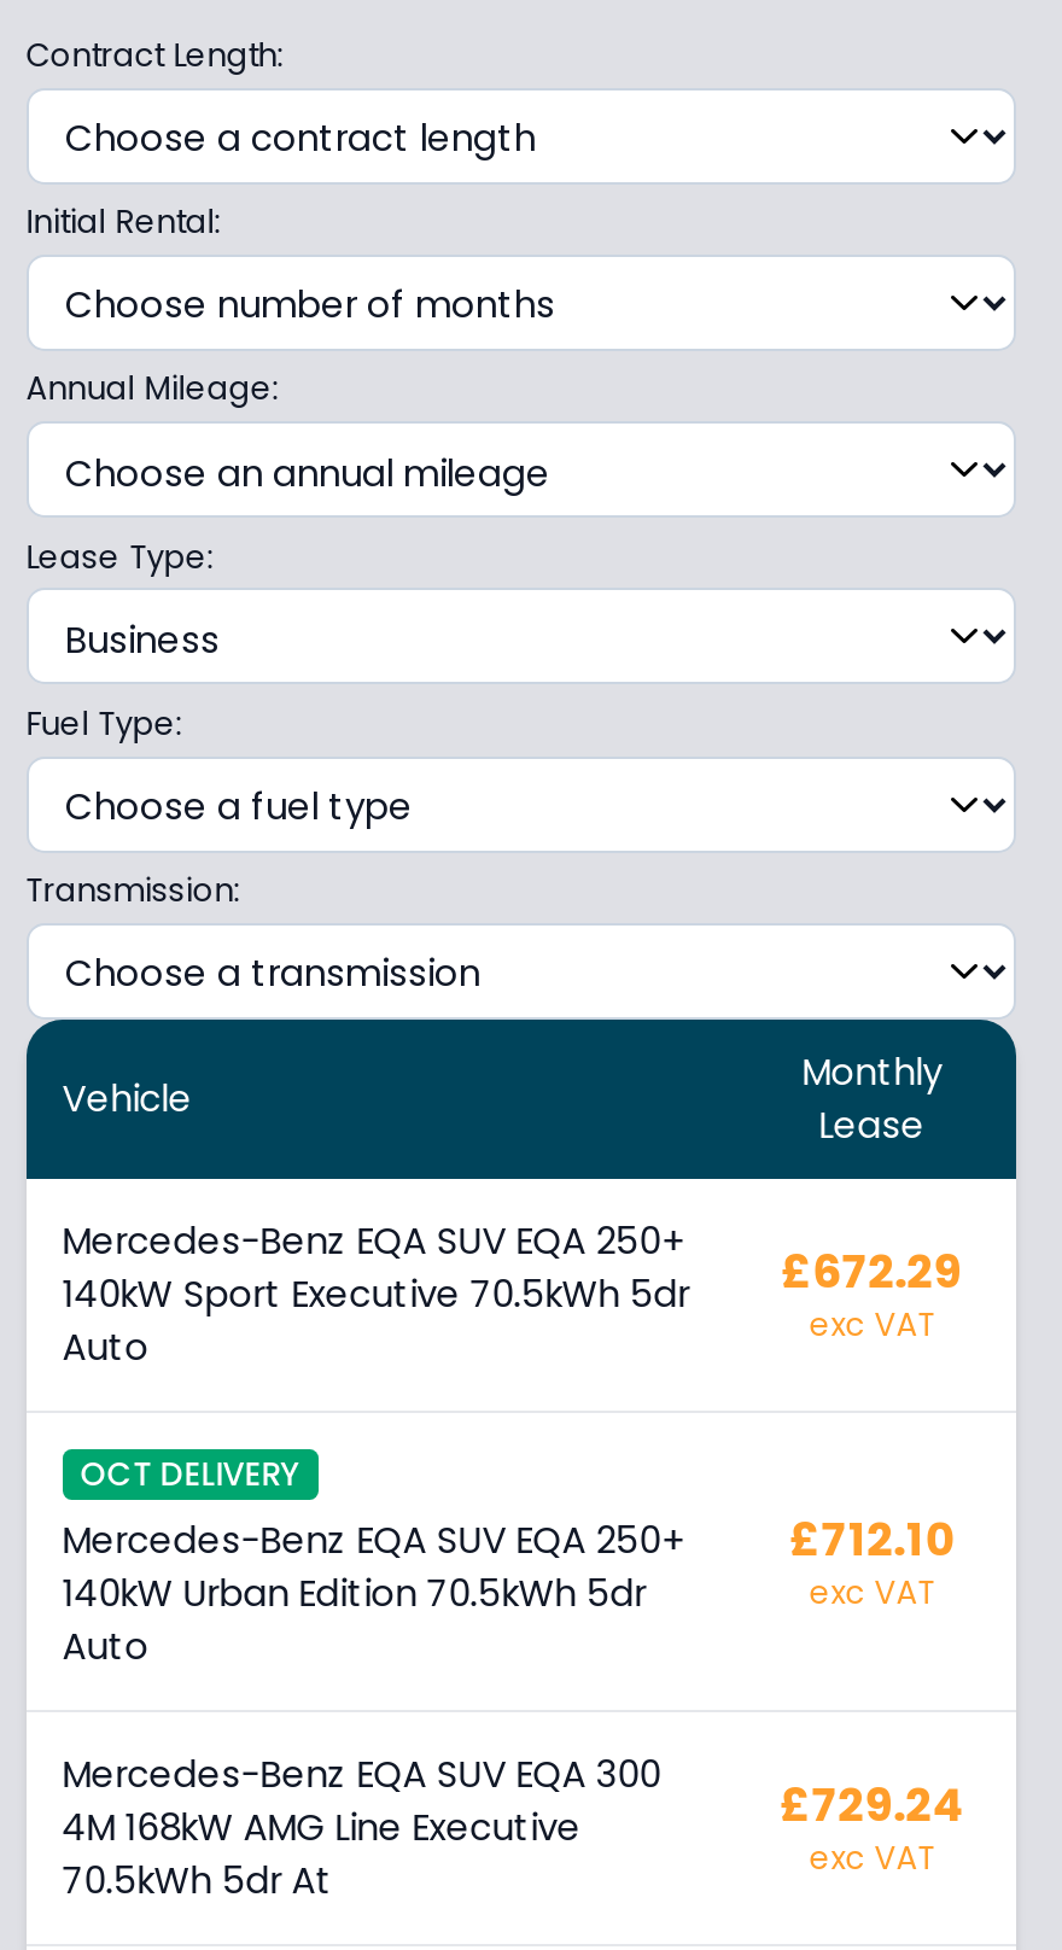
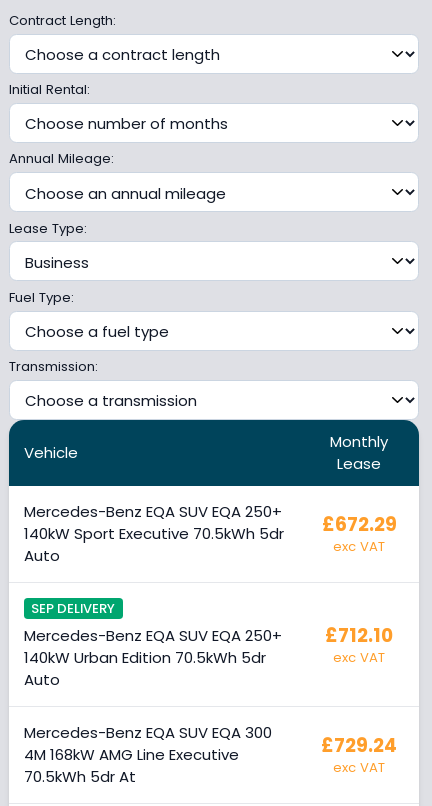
- OCT DELIVERY
+ SEP DELIVERY
